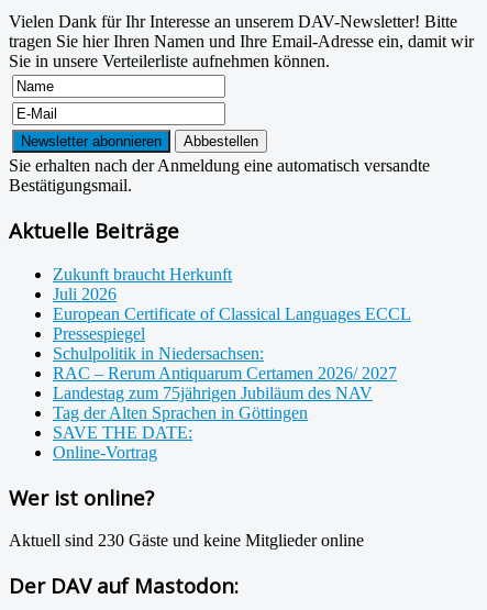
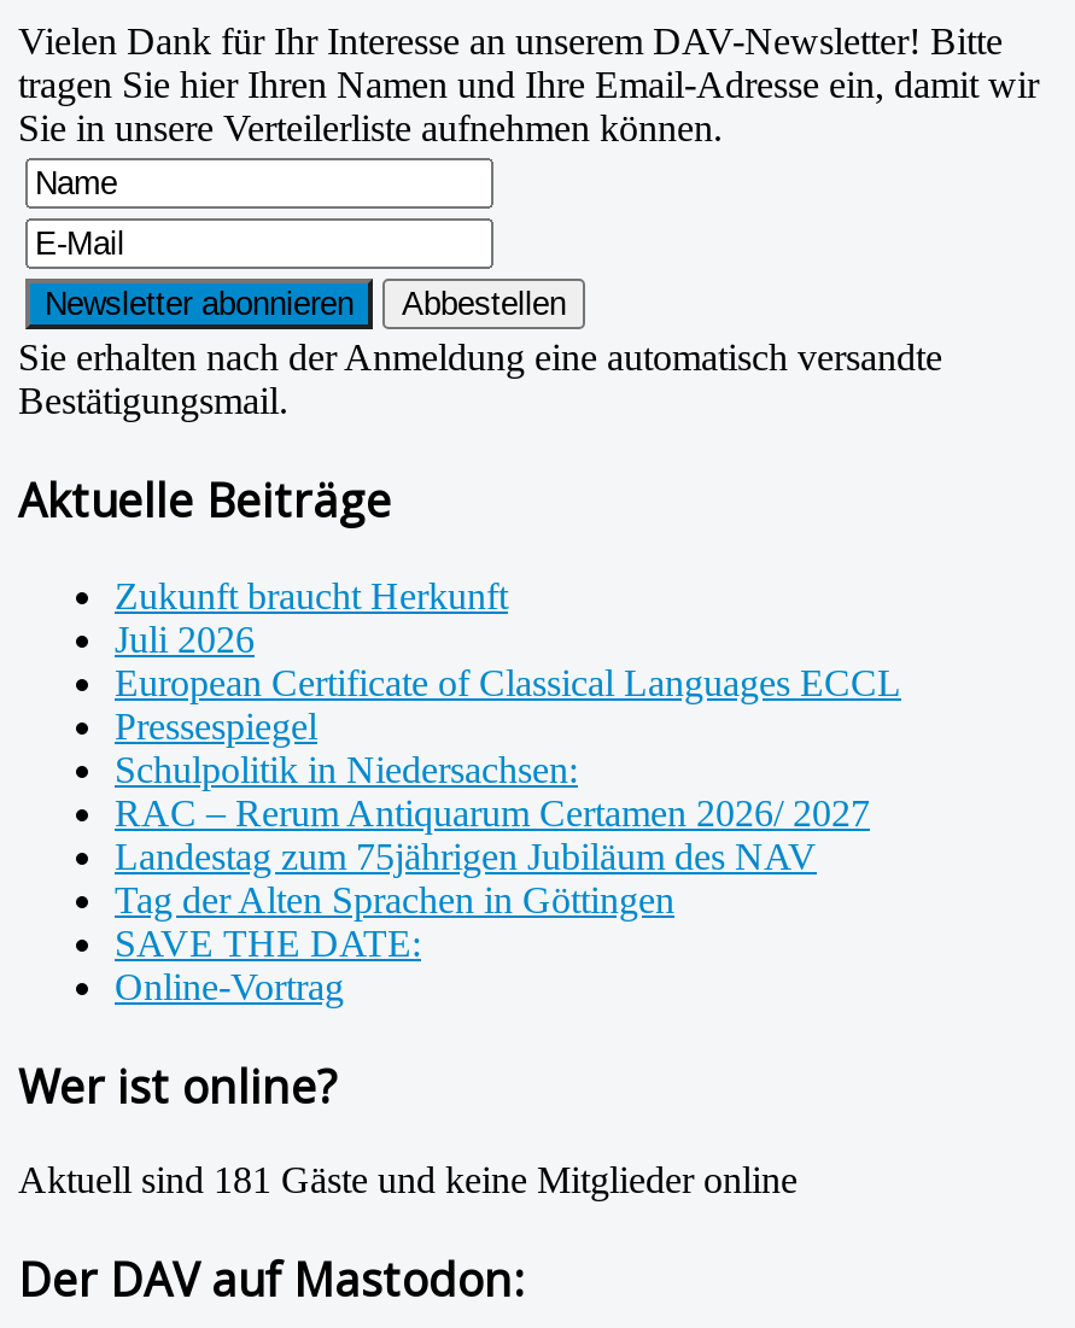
- Aktuell sind 230 Gäste und keine Mitglieder online
+ Aktuell sind 181 Gäste und keine Mitglieder online
